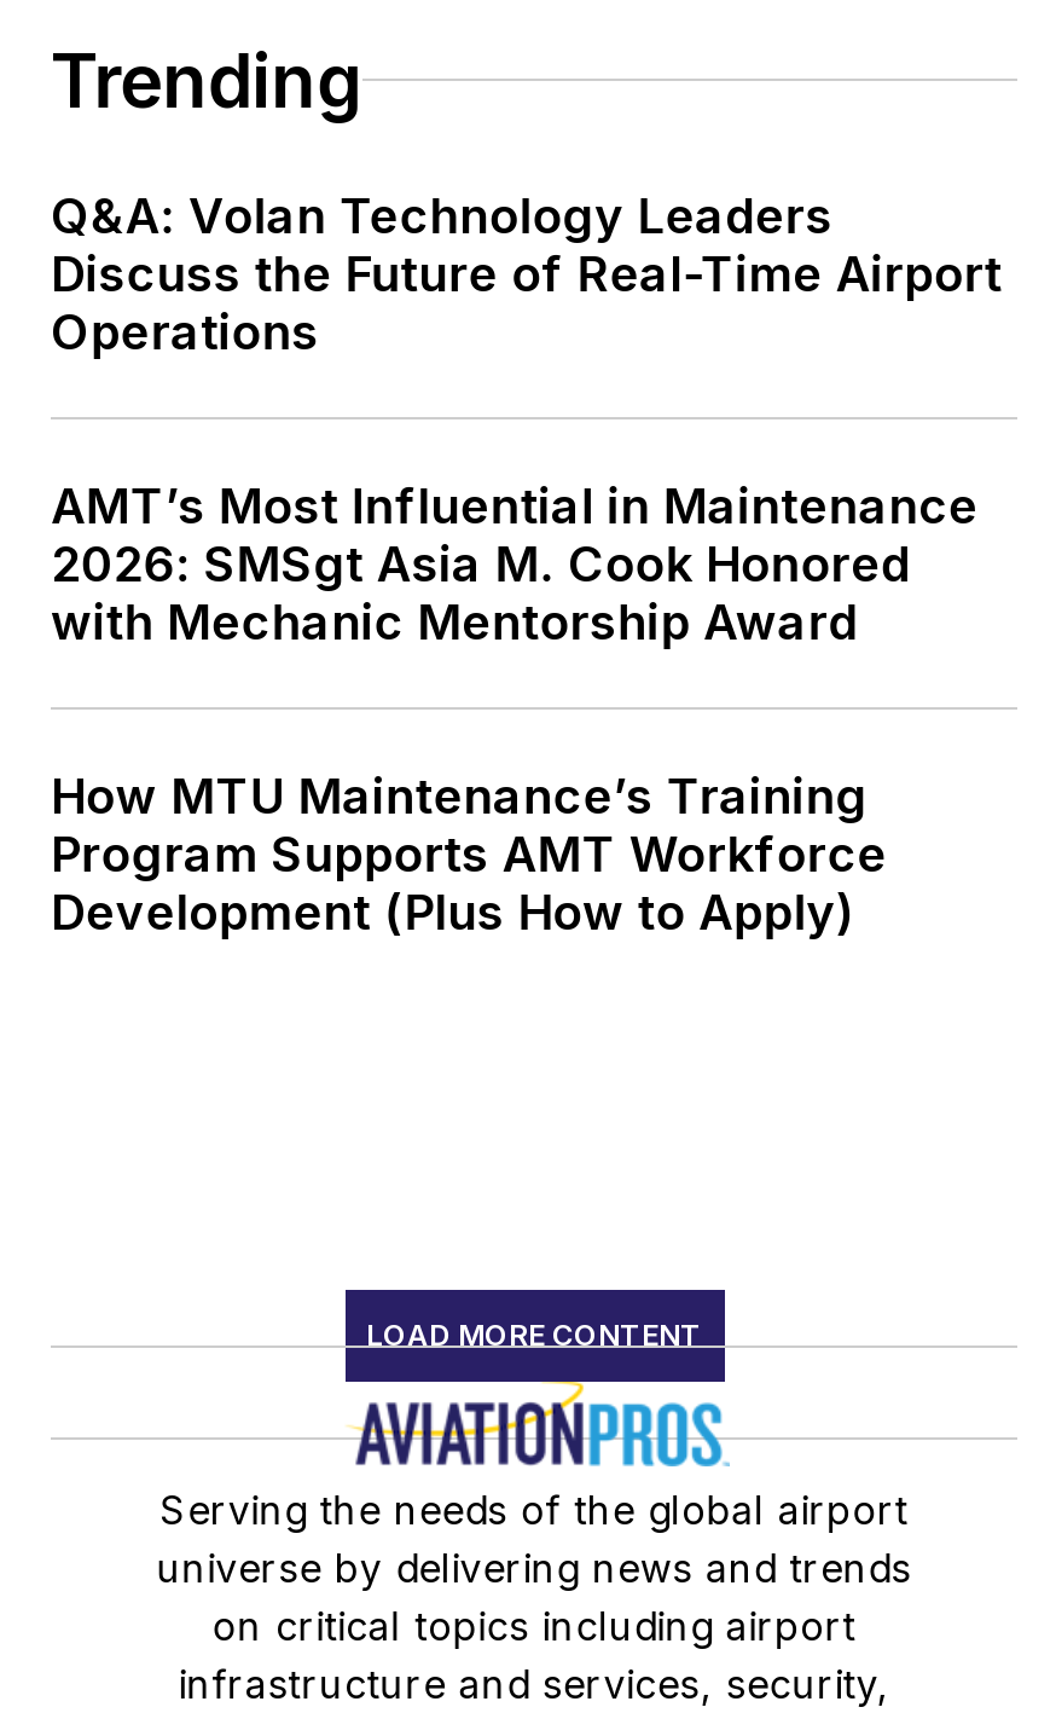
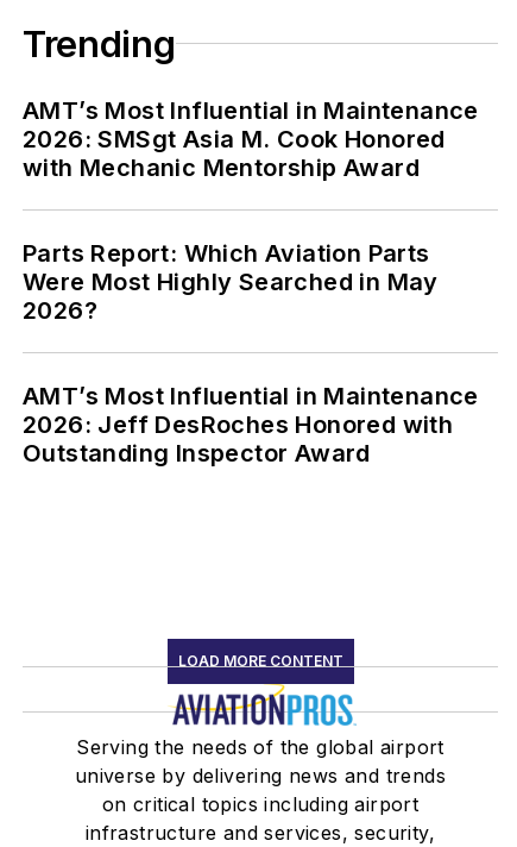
- Q&A: Volan Technology Leaders
- Discuss the Future of Real-Time Airport
- Operations

moved up: AMT’s Most Influential in Maintenance | 2026: SMSgt Asia M. Cook Honored | with Mechanic Mentorship Award

- How MTU Maintenance’s Training
- Program Supports AMT Workforce
- Development (Plus How to Apply)
+ Parts Report: Which Aviation Parts
+ Were Most Highly Searched in May
+ 2026?
+ AMT’s Most Influential in Maintenance
+ 2026: Jeff DesRoches Honored with
+ Outstanding Inspector Award
